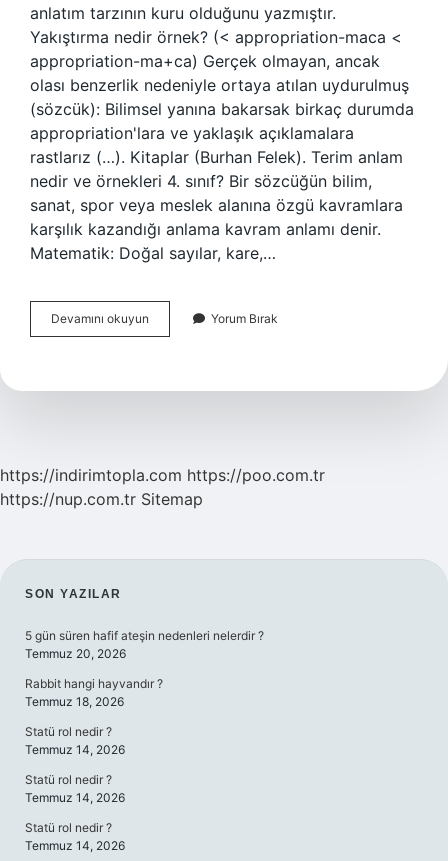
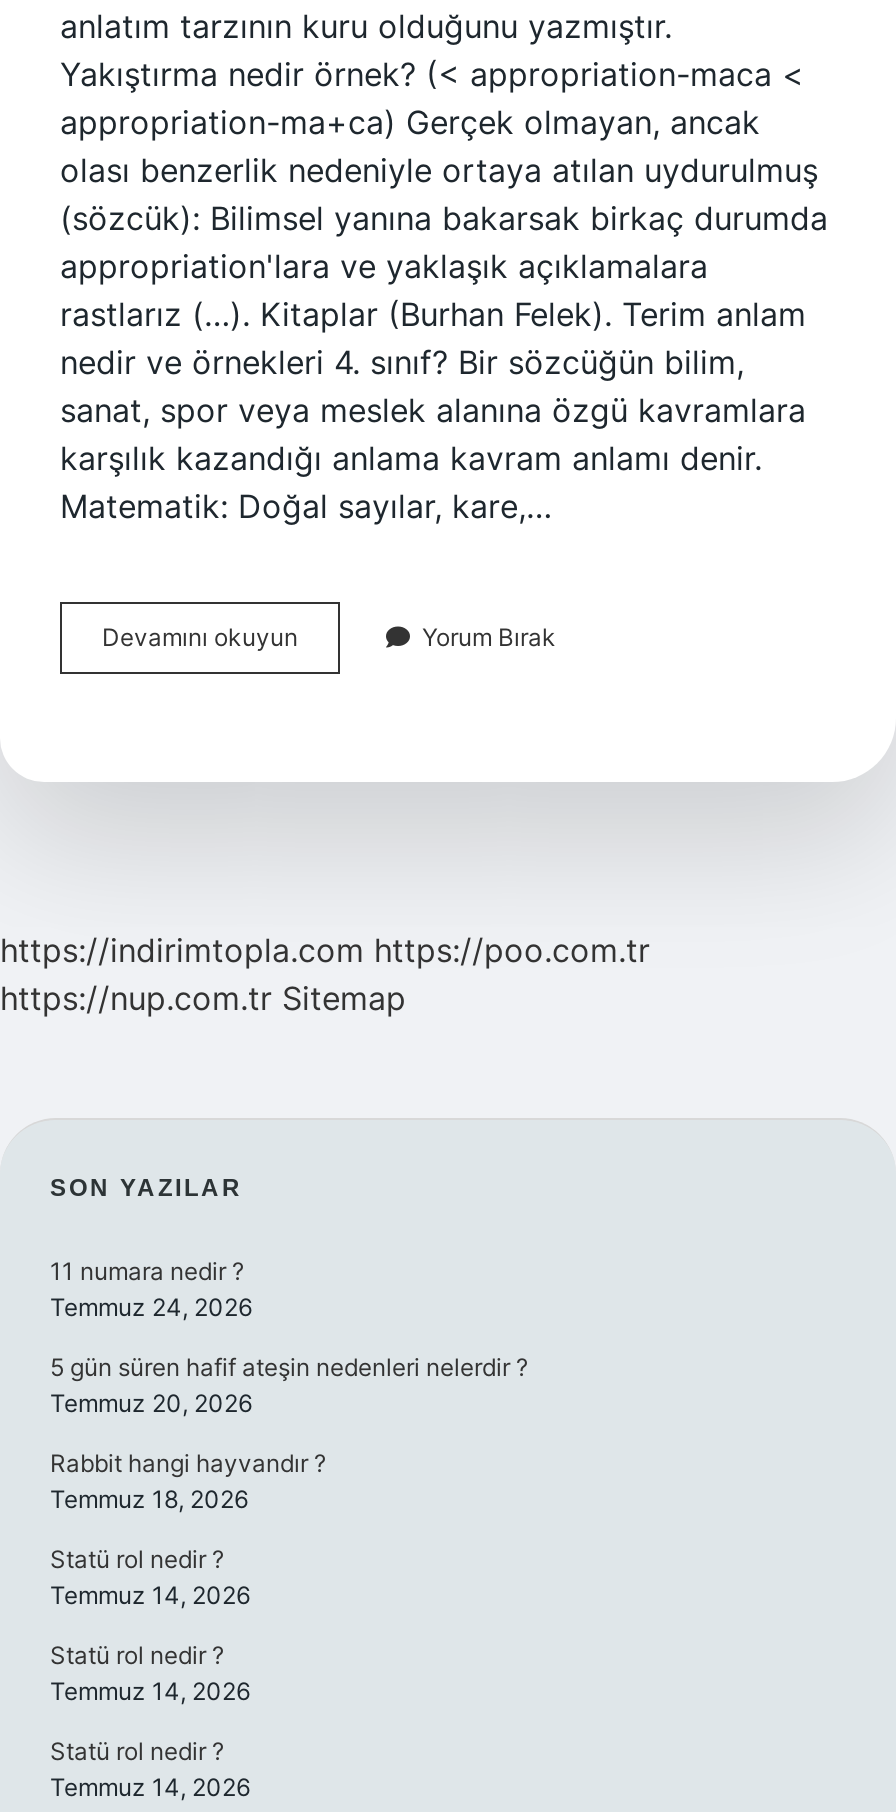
+ 11 numara nedir ?
+ Temmuz 24, 2026
